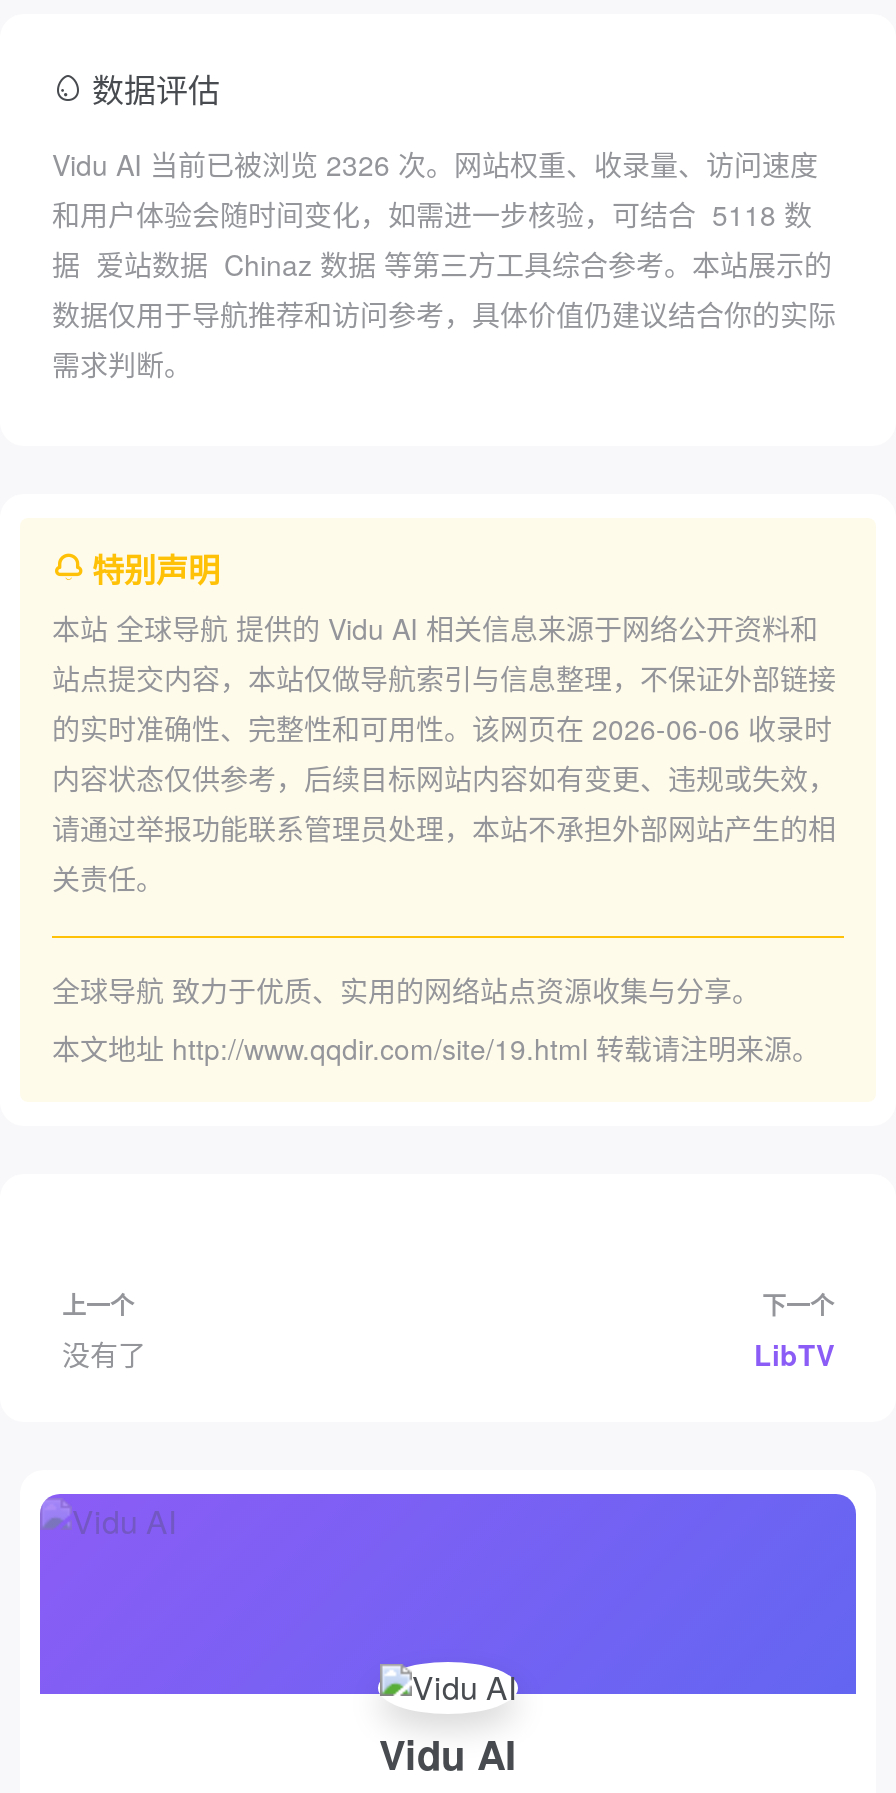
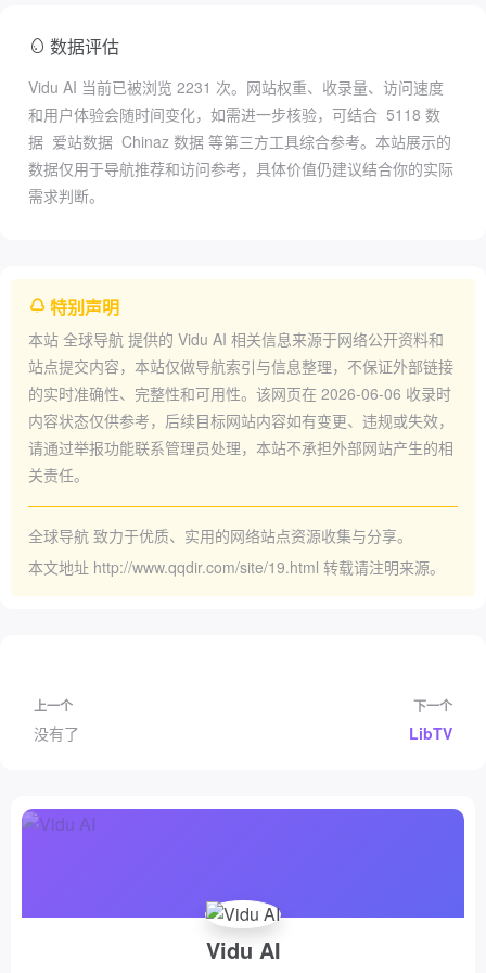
- Vidu AI 当前已被浏览2326次。网站权重、收录量、访问速度
+ Vidu AI 当前已被浏览2231次。网站权重、收录量、访问速度
